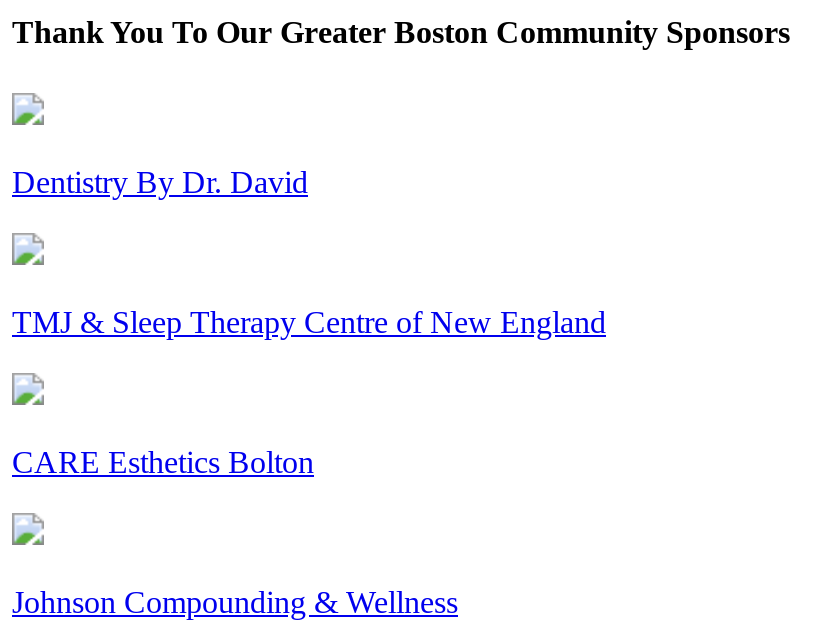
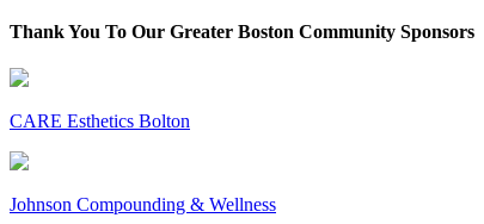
- Dentistry By Dr. David

- TMJ & Sleep Therapy Centre of New England
